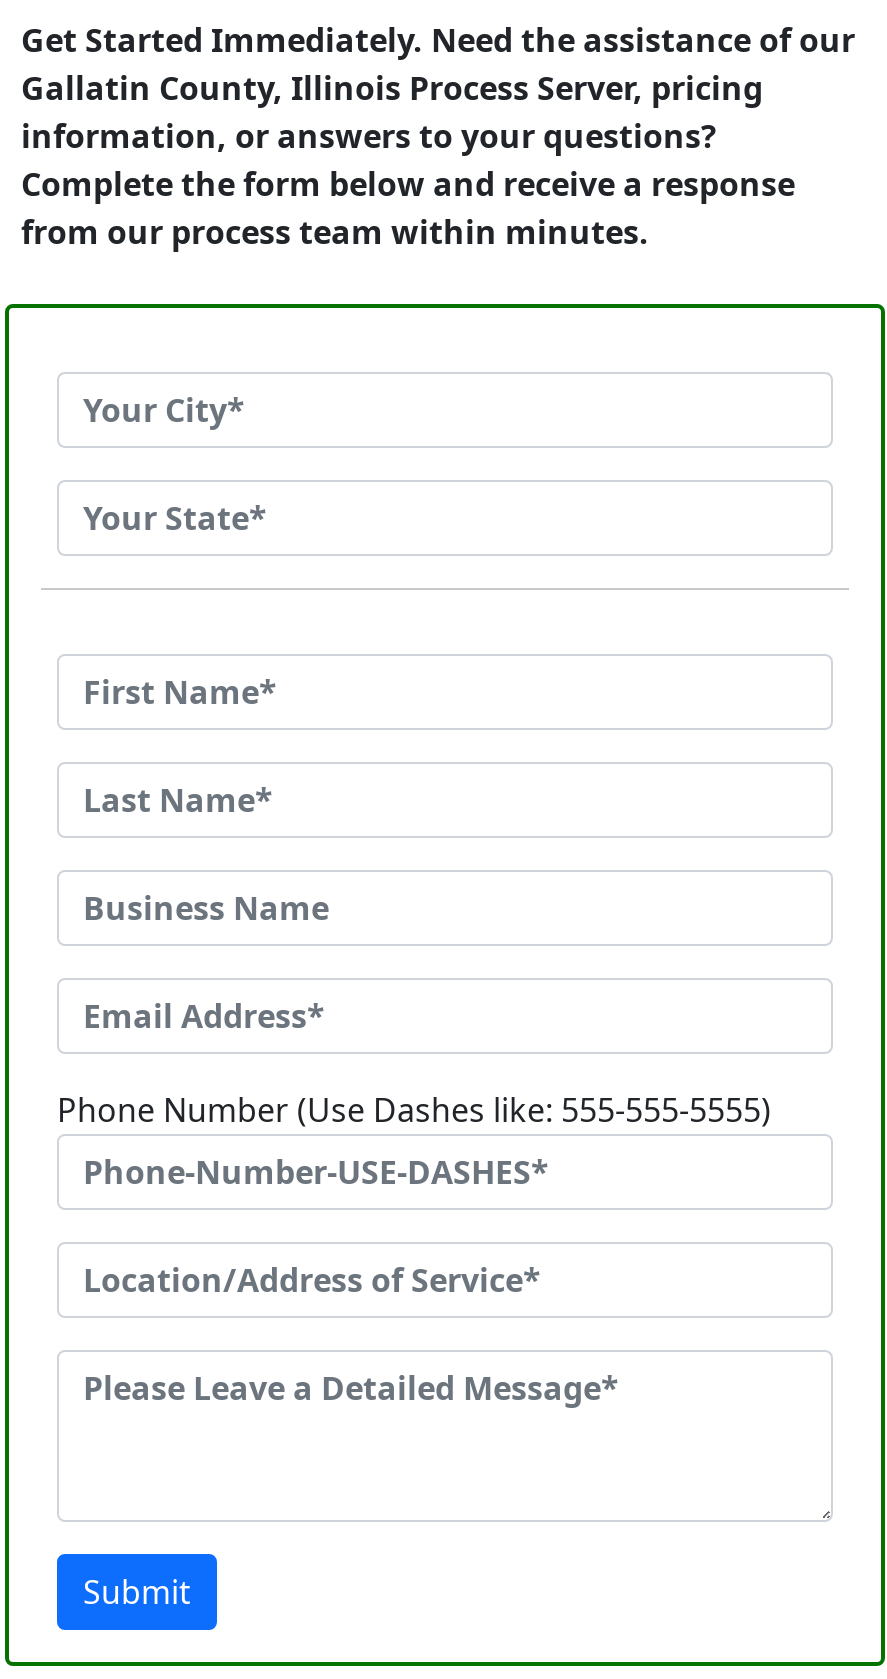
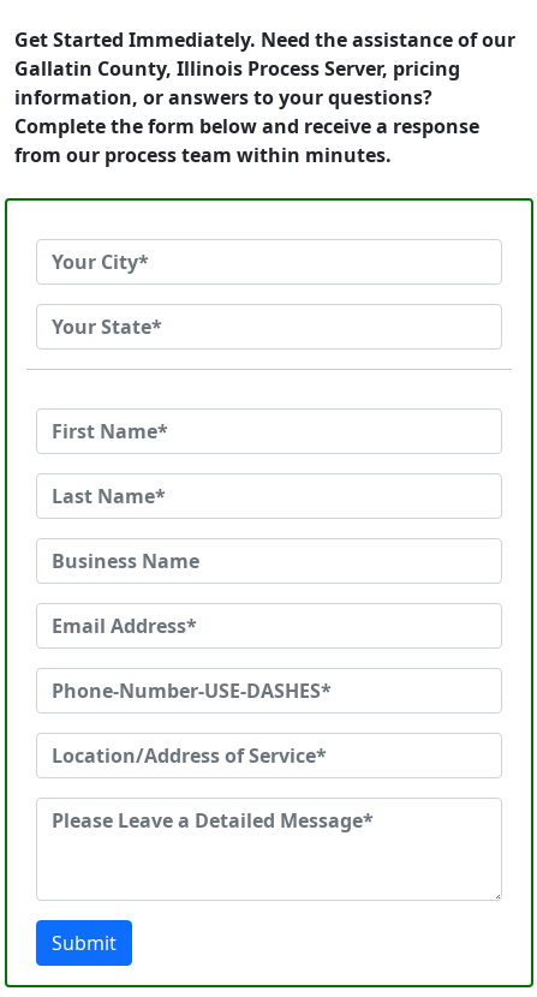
- Phone Number (Use Dashes like: 555-555-5555)
